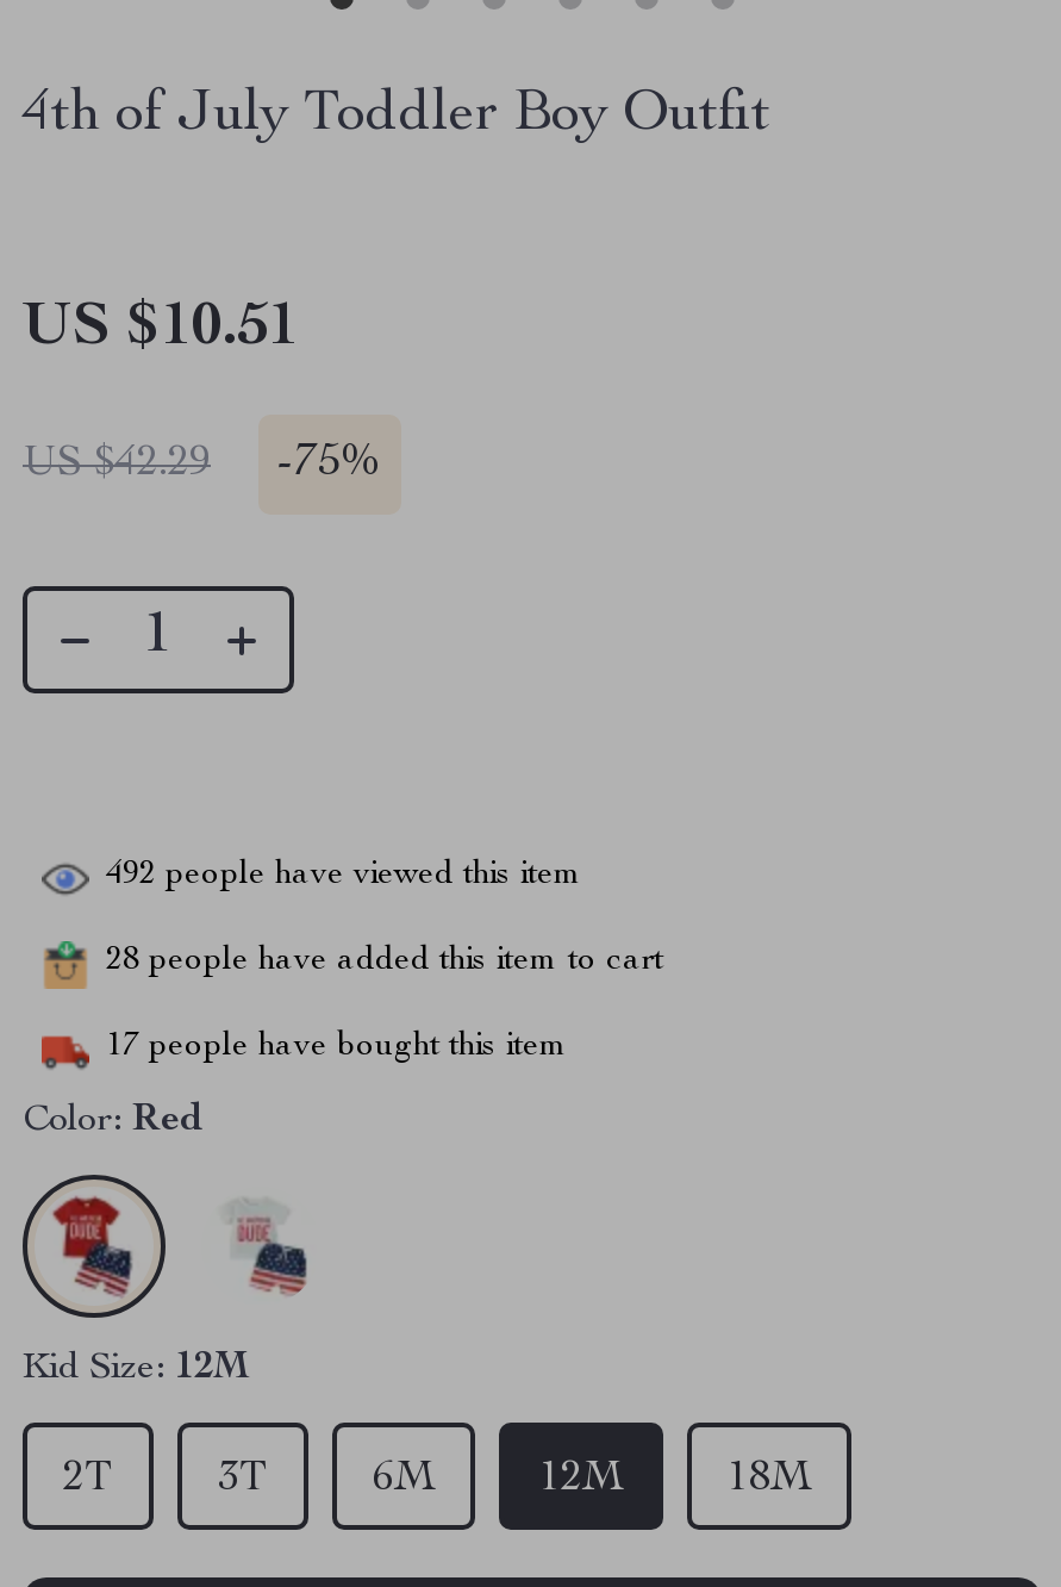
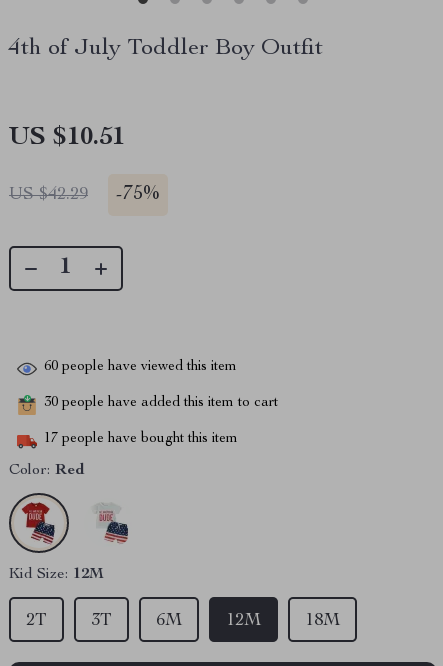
- 492 people have viewed this item
+ 60 people have viewed this item

- 28 people have added this item to cart
+ 30 people have added this item to cart
